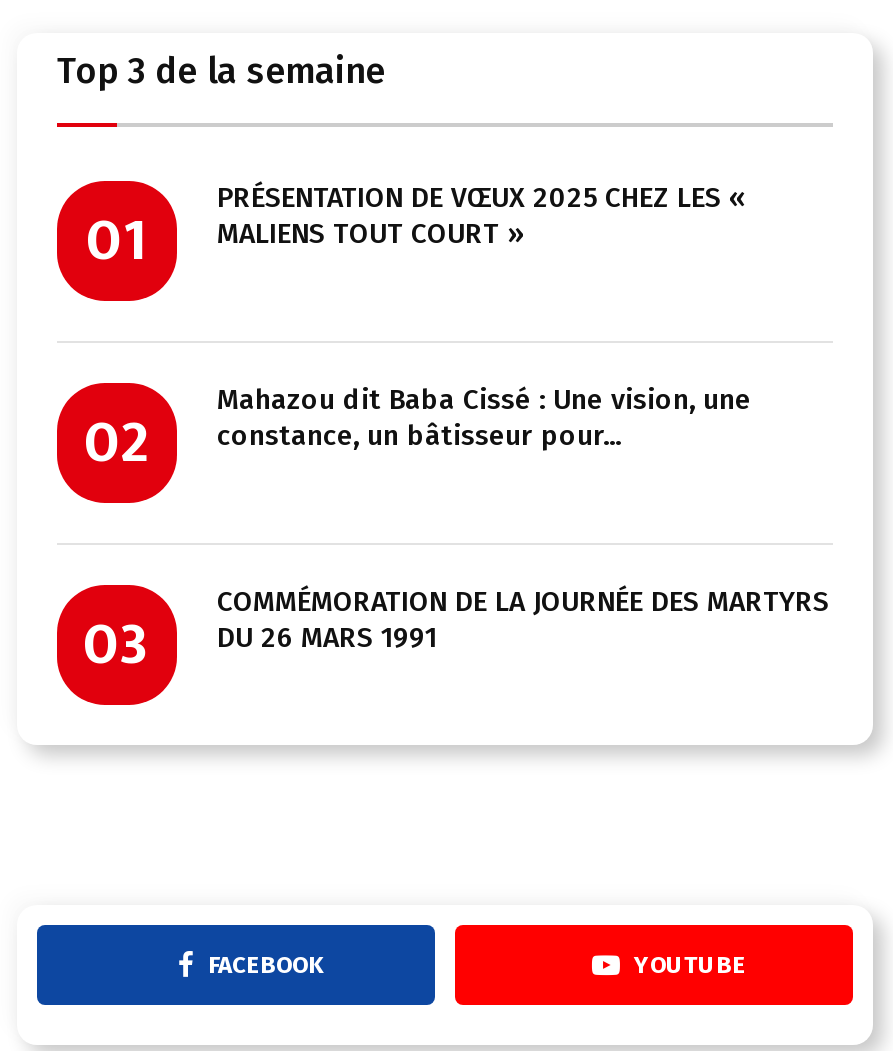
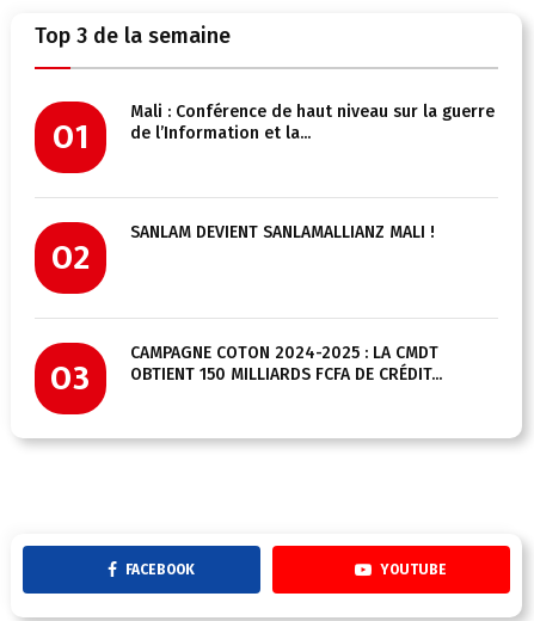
- PRÉSENTATION DE VŒUX 2025 CHEZ LES «
- MALIENS TOUT COURT »
+ Mali : Conférence de haut niveau sur la guerre
+ de l’Information et la...

- Mahazou dit Baba Cissé : Une vision, une
- constance, un bâtisseur pour...
+ SANLAM DEVIENT SANLAMALLIANZ MALI !

- COMMÉMORATION DE LA JOURNÉE DES MARTYRS
- DU 26 MARS 1991
+ CAMPAGNE COTON 2024-2025 : LA CMDT
+ OBTIENT 150 MILLIARDS FCFA DE CRÉDIT...
